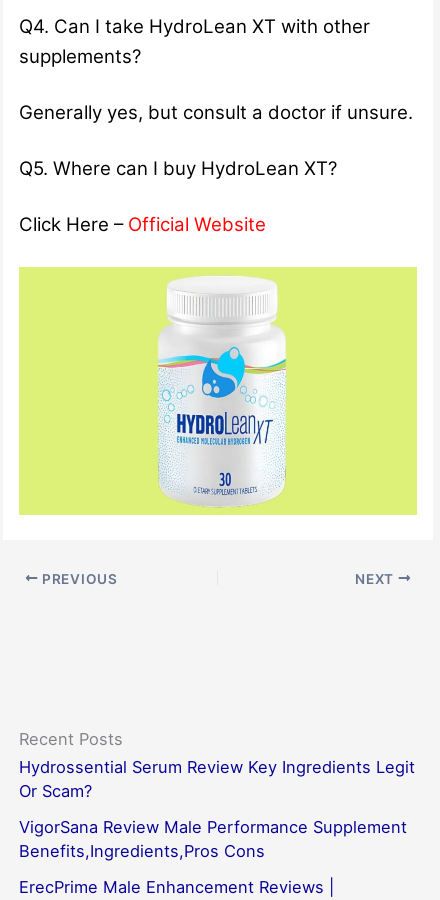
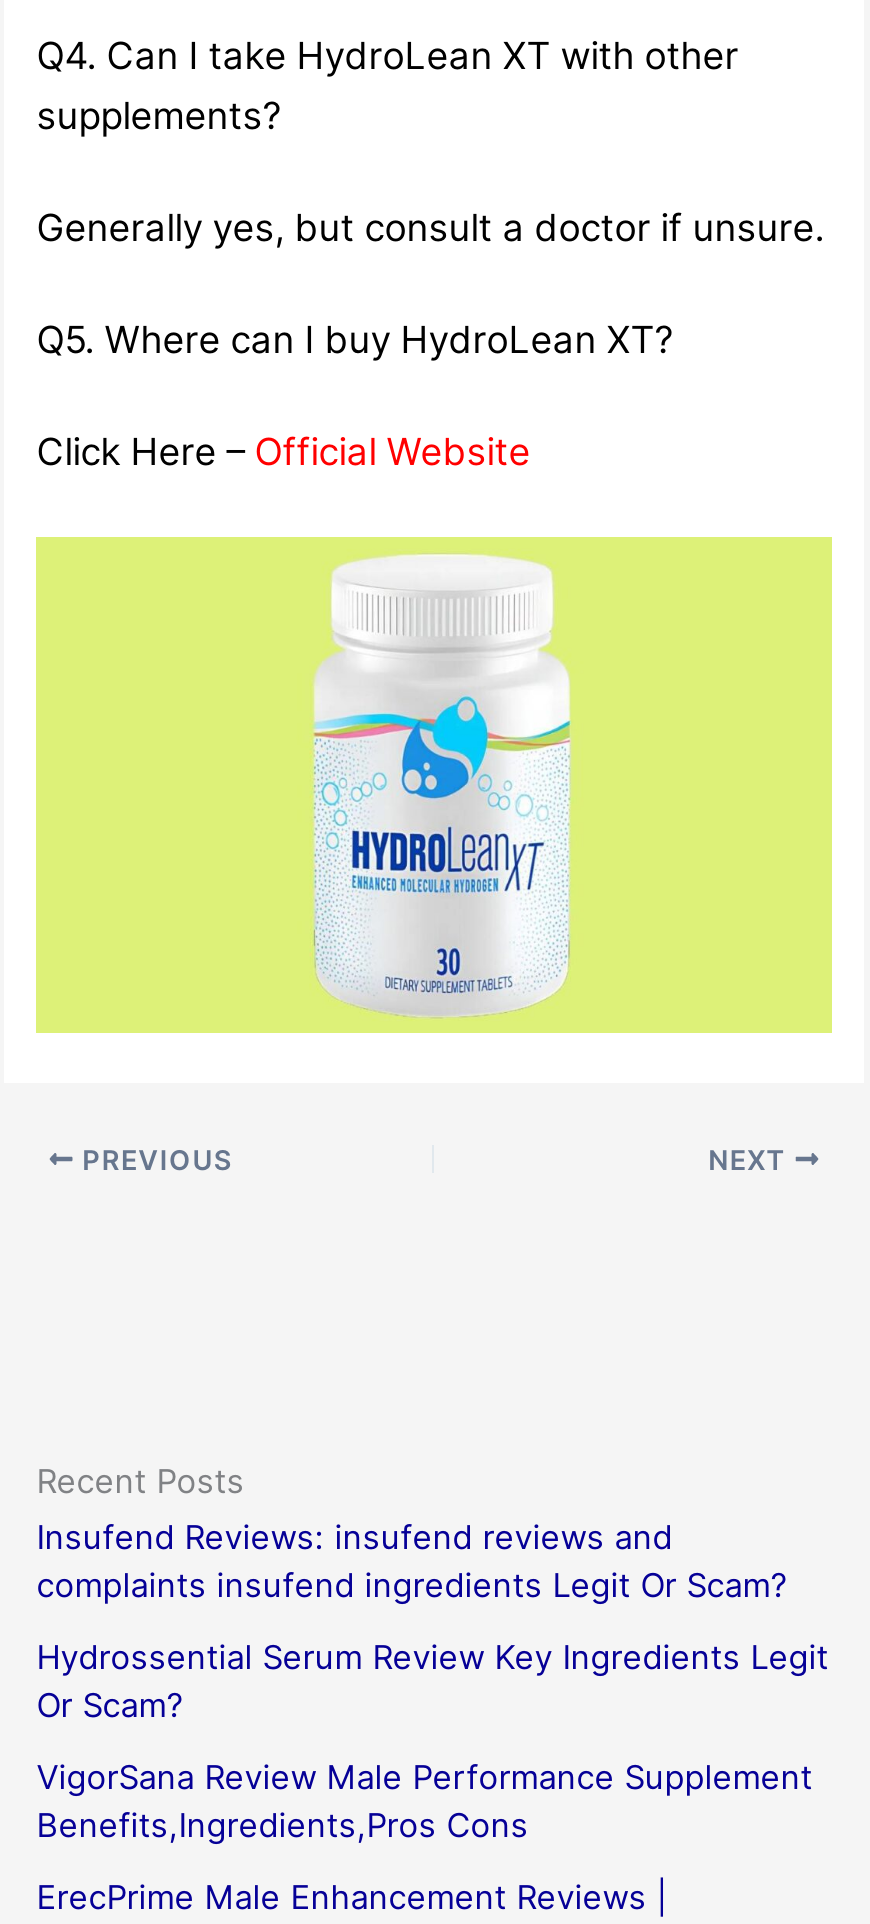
+ Insufend Reviews: insufend reviews and
+ complaints insufend ingredients Legit Or Scam?
